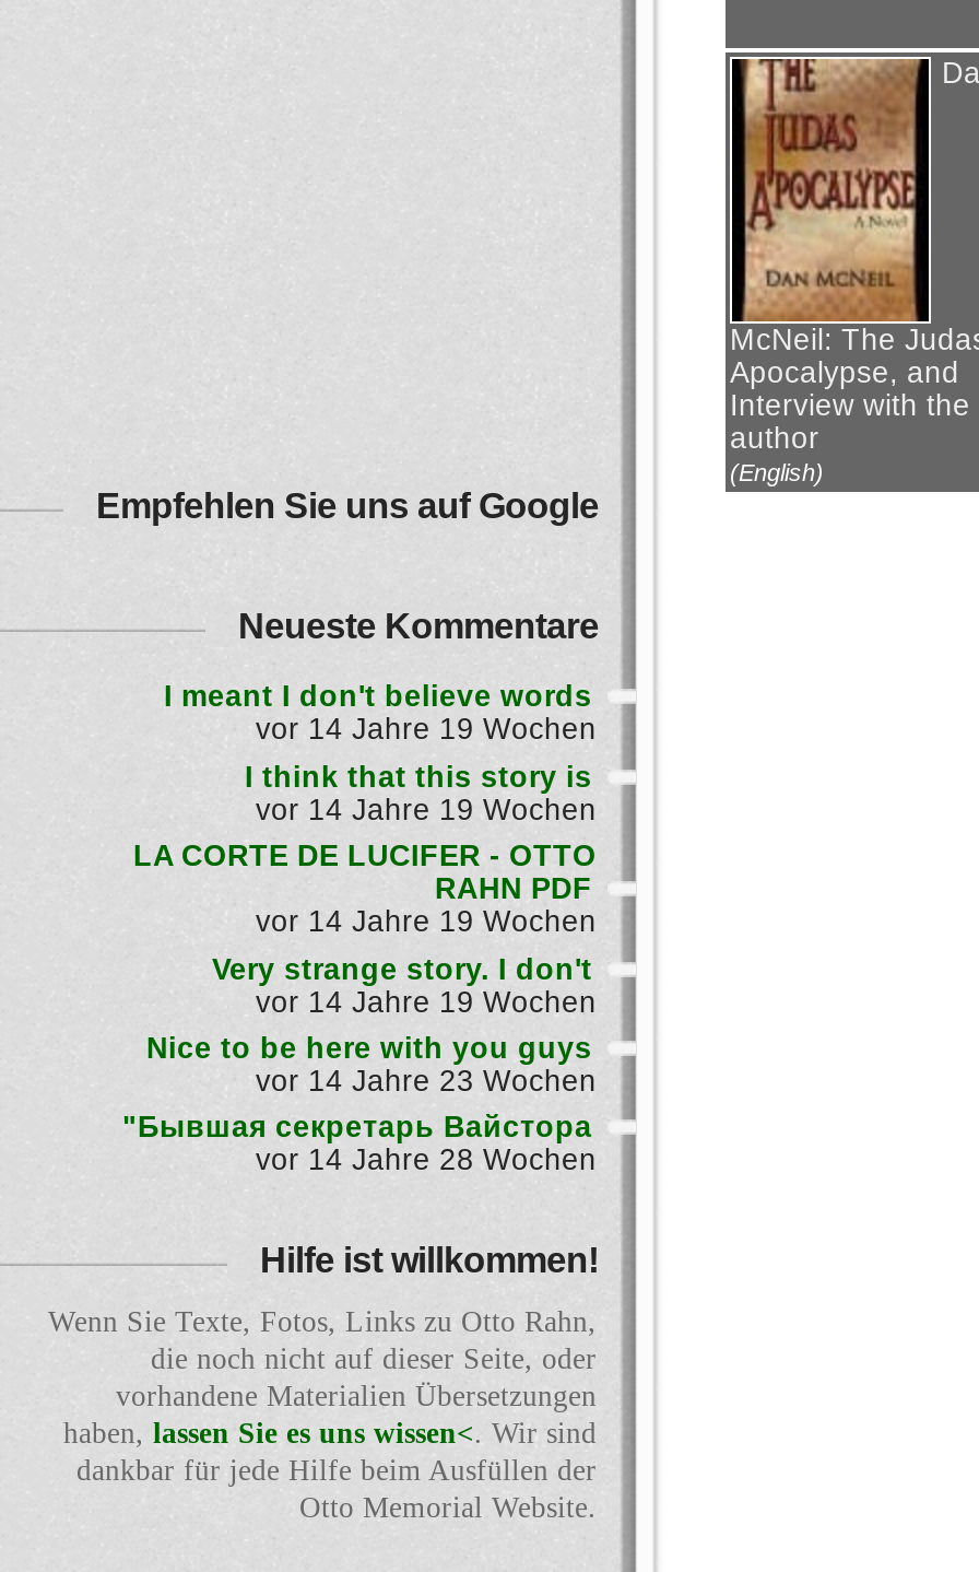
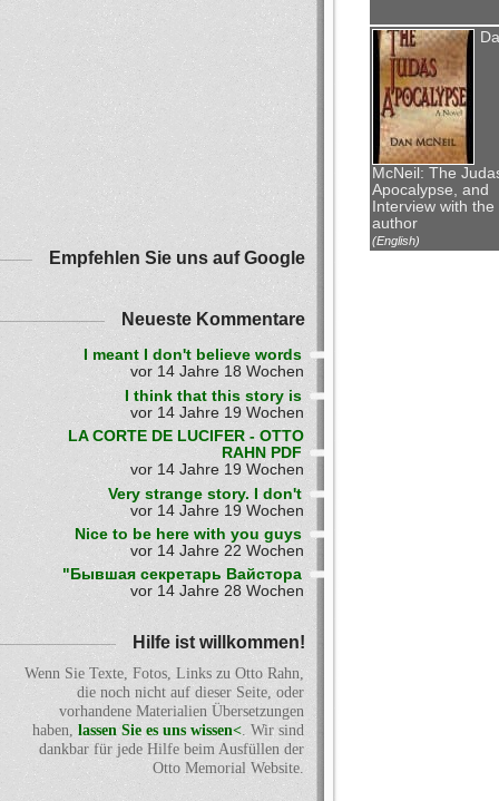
- vor 14 Jahre 19 Wochen
+ vor 14 Jahre 18 Wochen

- vor 14 Jahre 23 Wochen
+ vor 14 Jahre 22 Wochen
